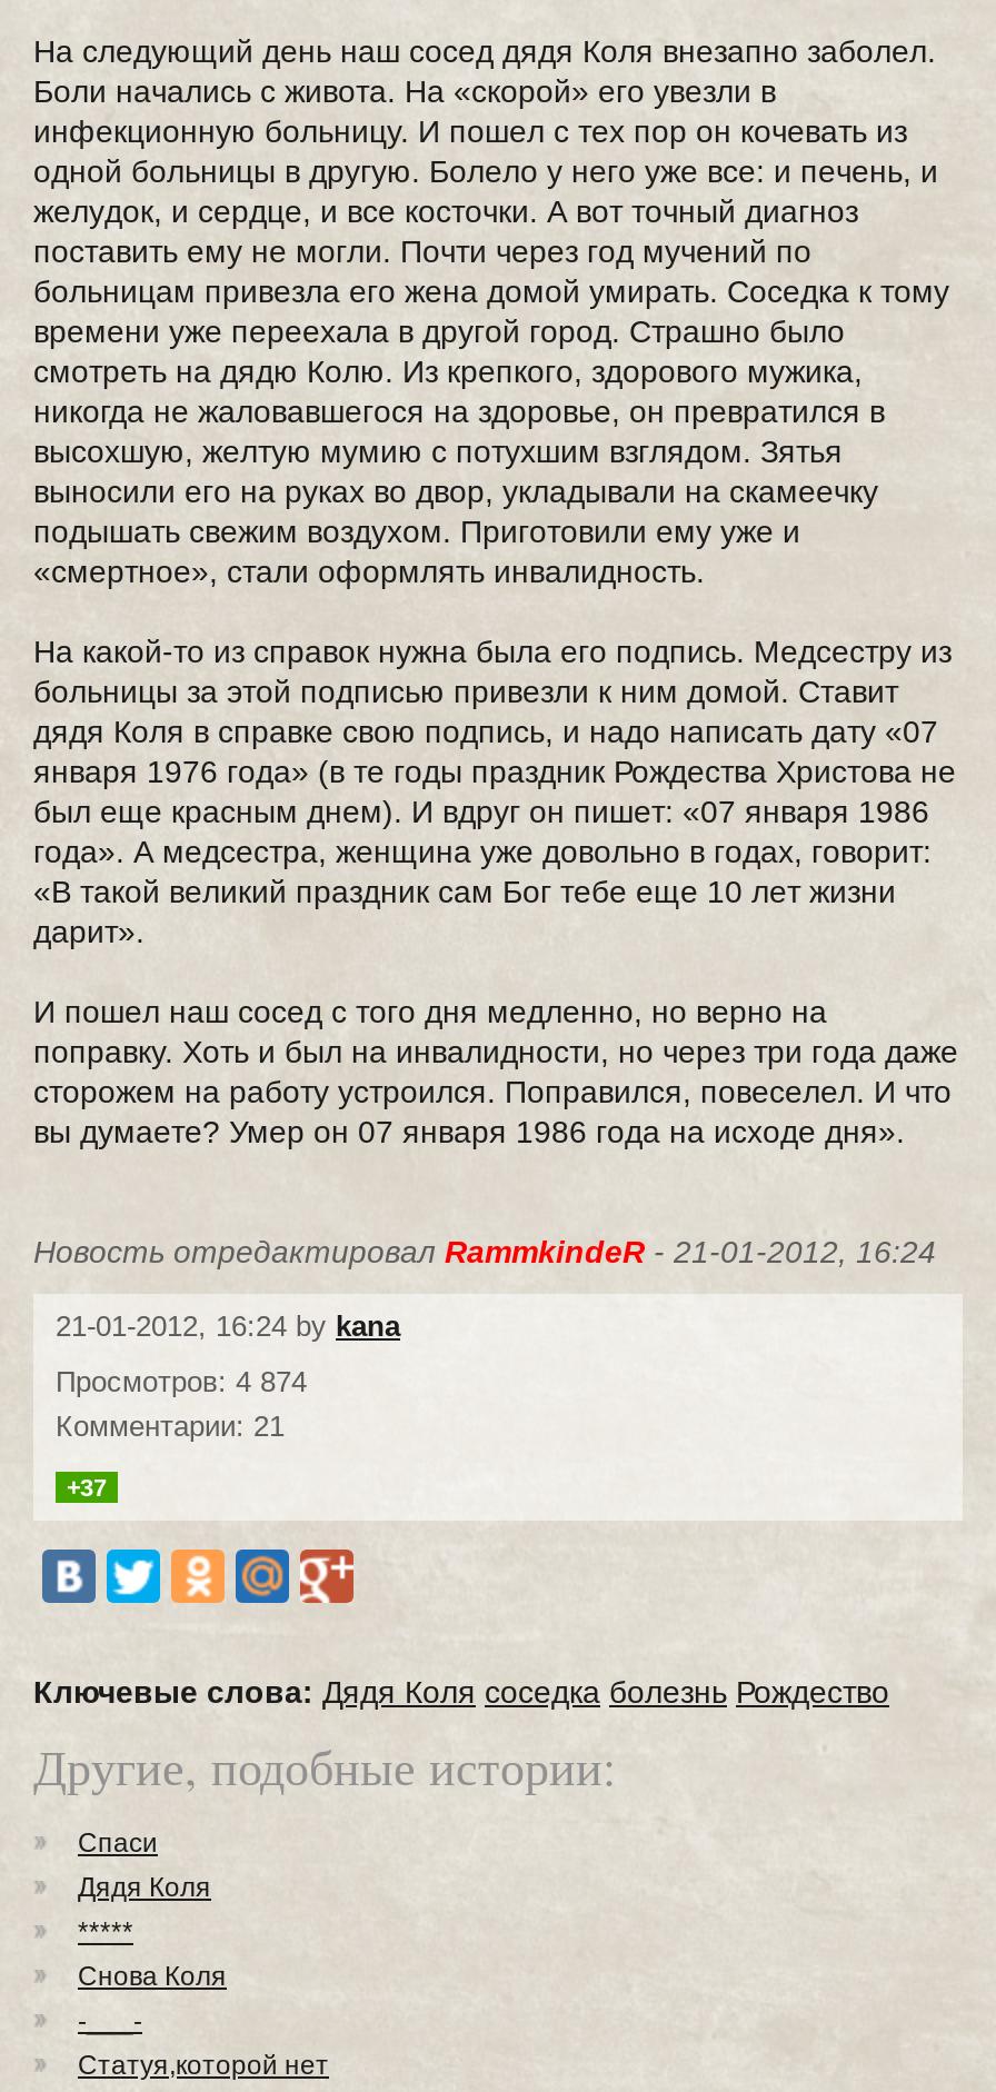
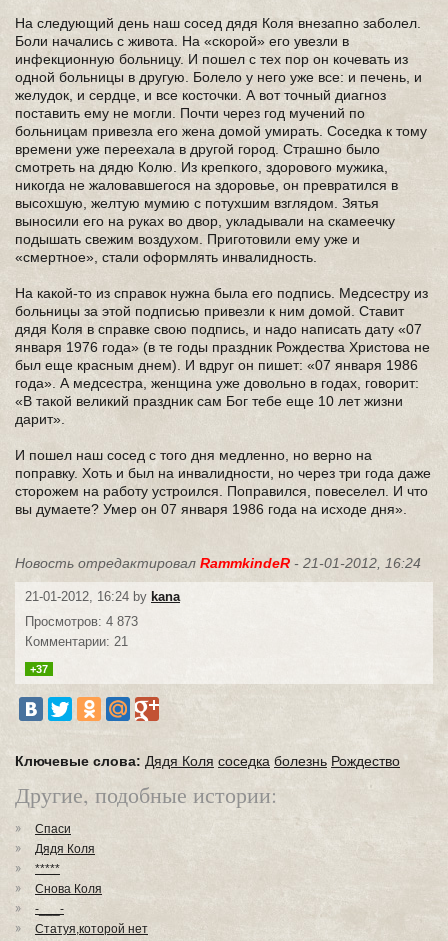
- Просмотров: 4 874
+ Просмотров: 4 873
